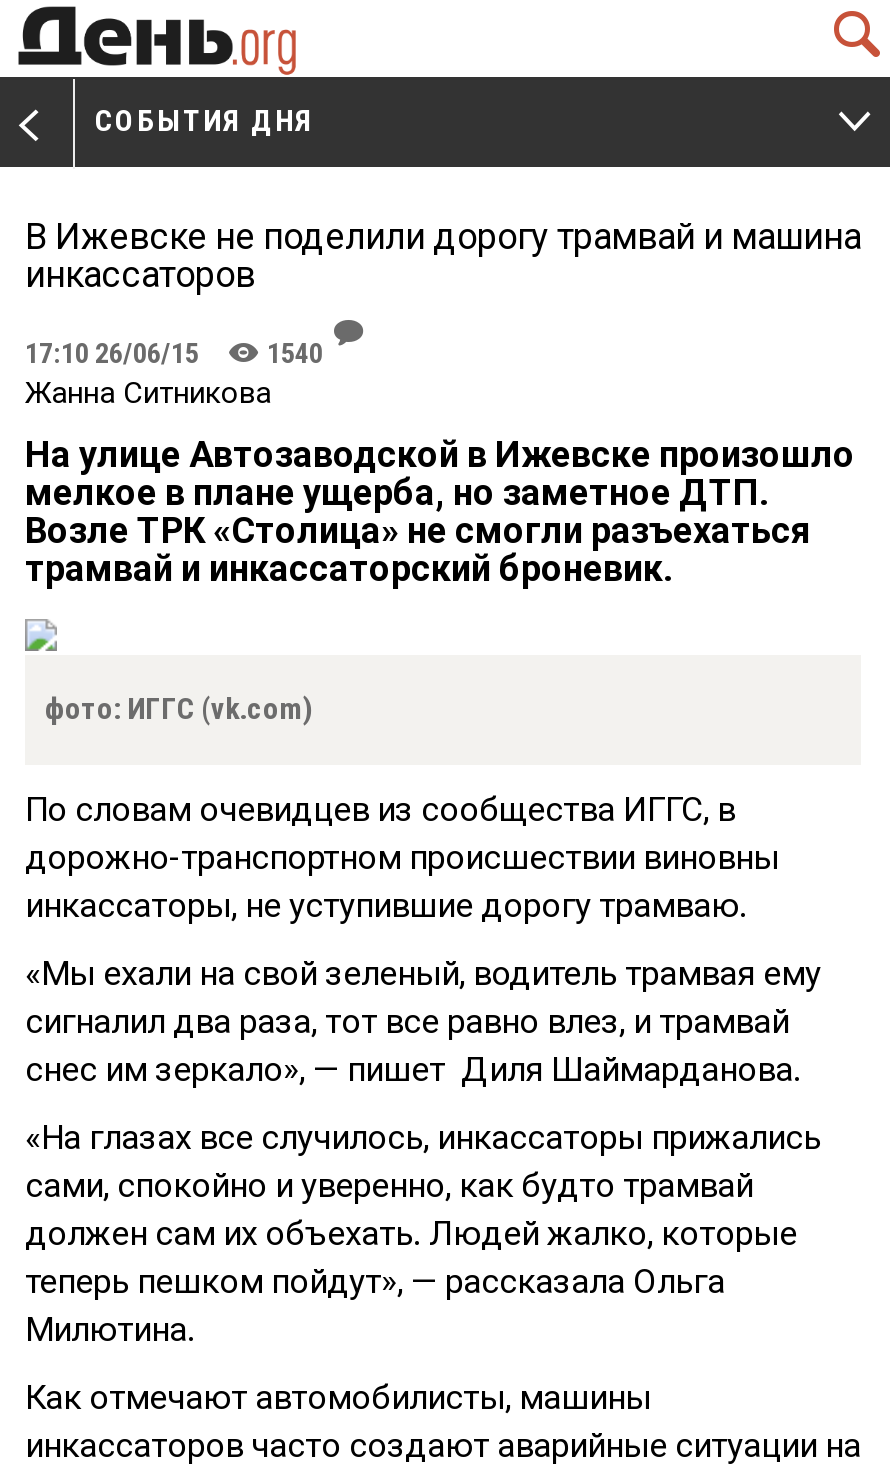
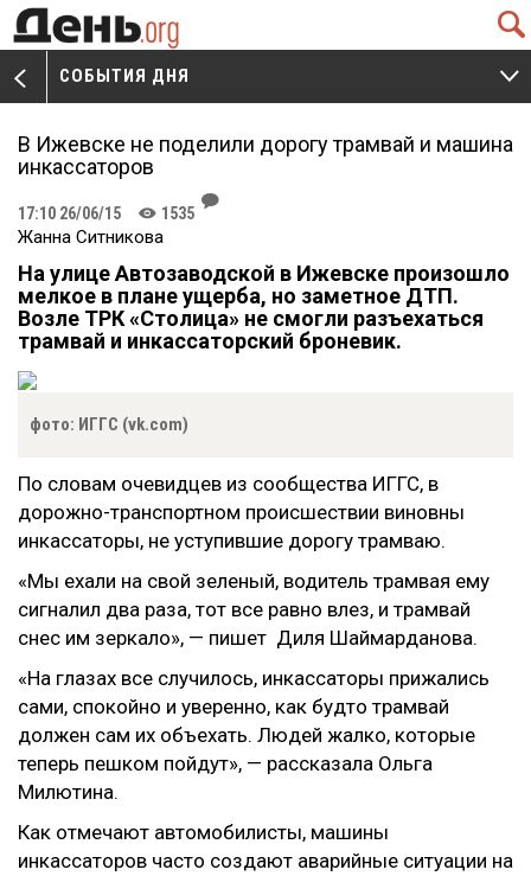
- 17:10 26/06/15 K 1540
+ 17:10 26/06/15 K 1535
